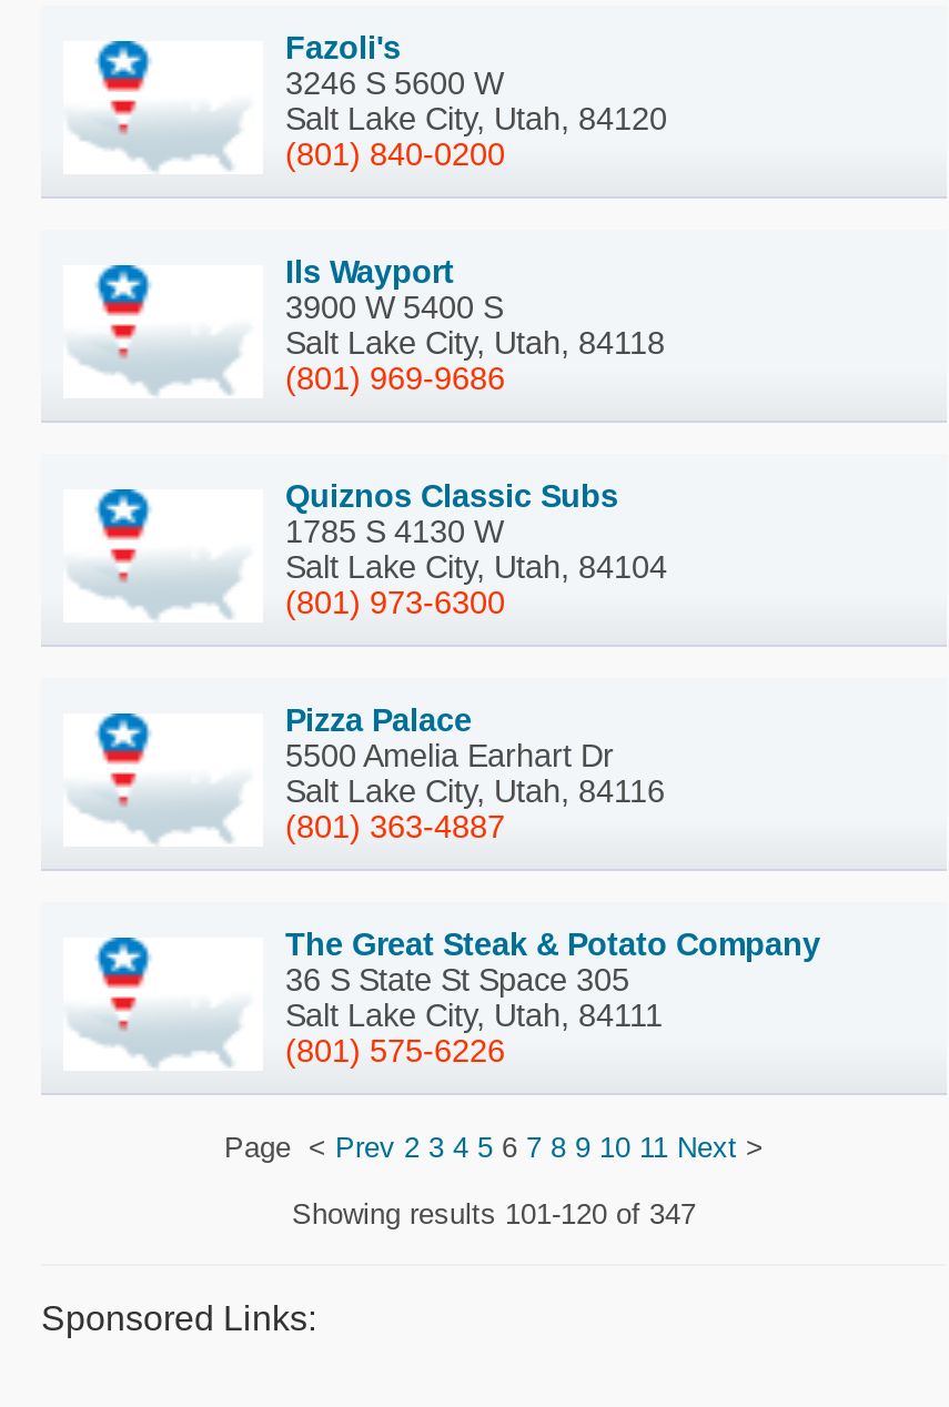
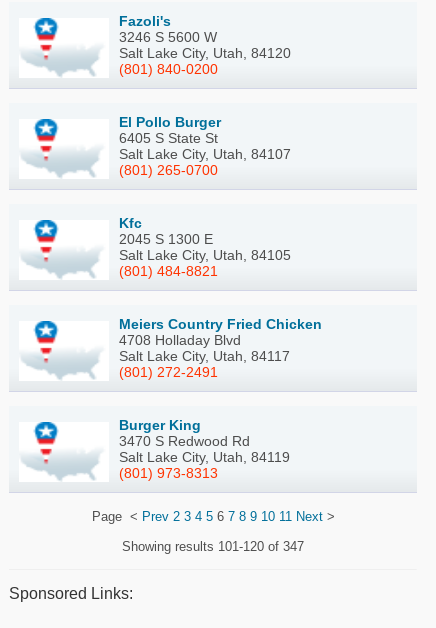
- Ils Wayport
- 3900 W 5400 S
- Salt Lake City, Utah, 84118
- (801) 969-9686
+ El Pollo Burger
+ 6405 S State St
+ Salt Lake City, Utah, 84107
+ (801) 265-0700

- Quiznos Classic Subs
- 1785 S 4130 W
- Salt Lake City, Utah, 84104
- (801) 973-6300
+ Kfc
+ 2045 S 1300 E
+ Salt Lake City, Utah, 84105
+ (801) 484-8821

- Pizza Palace
- 5500 Amelia Earhart Dr
- Salt Lake City, Utah, 84116
- (801) 363-4887
+ Meiers Country Fried Chicken
+ 4708 Holladay Blvd
+ Salt Lake City, Utah, 84117
+ (801) 272-2491

- The Great Steak & Potato Company
- 36 S State St Space 305
- Salt Lake City, Utah, 84111
- (801) 575-6226
+ Burger King
+ 3470 S Redwood Rd
+ Salt Lake City, Utah, 84119
+ (801) 973-8313
